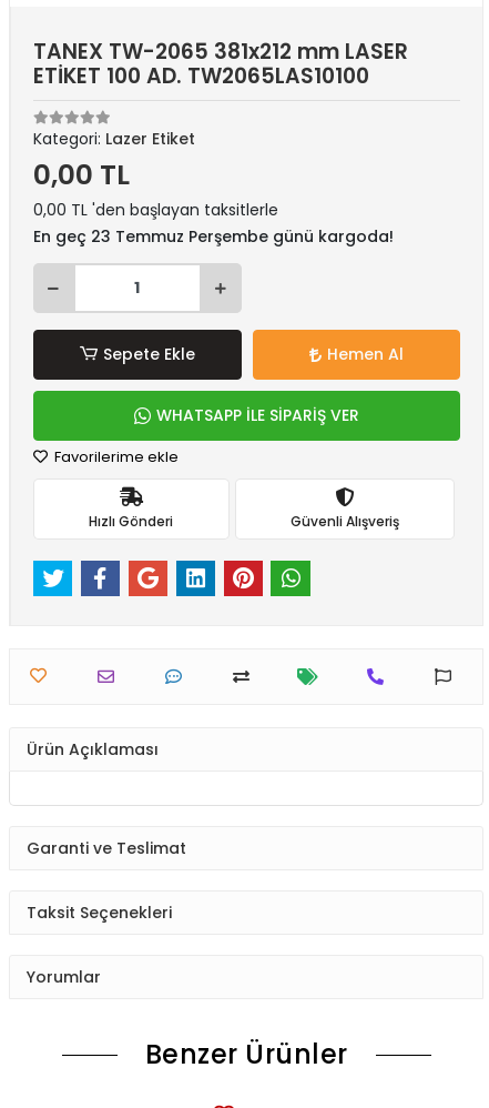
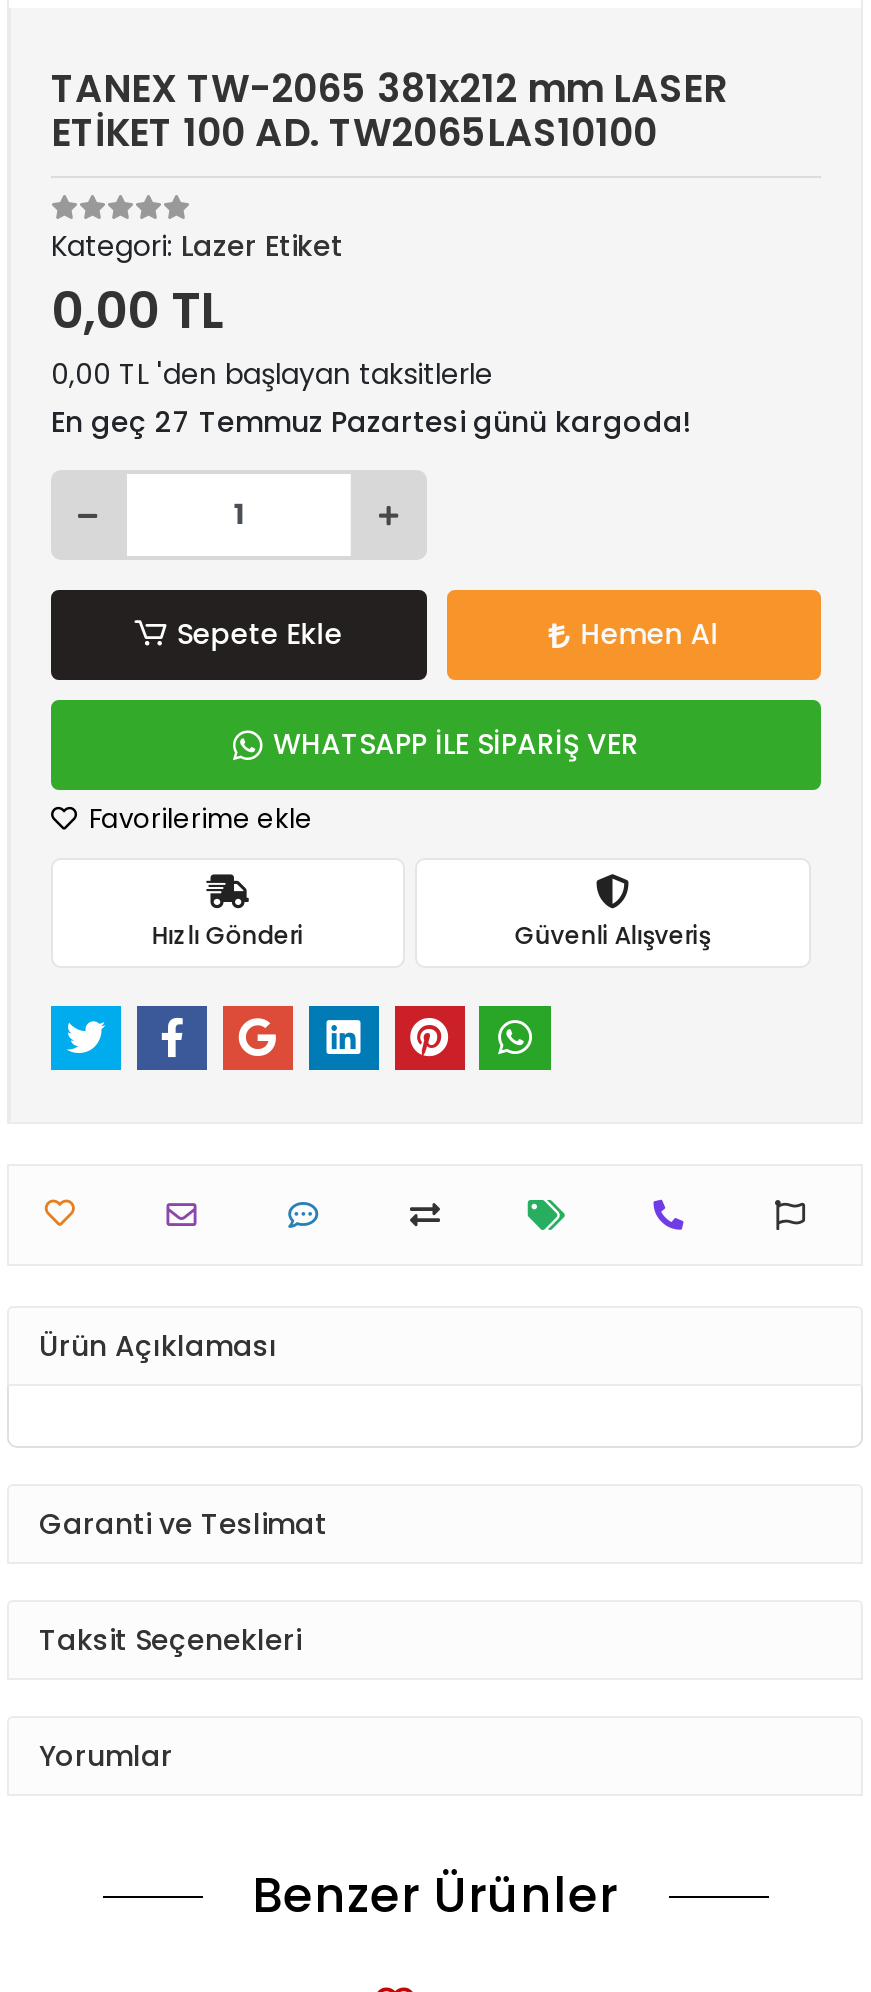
- En geç 23 Temmuz Perşembe günü kargoda!
+ En geç 27 Temmuz Pazartesi günü kargoda!
